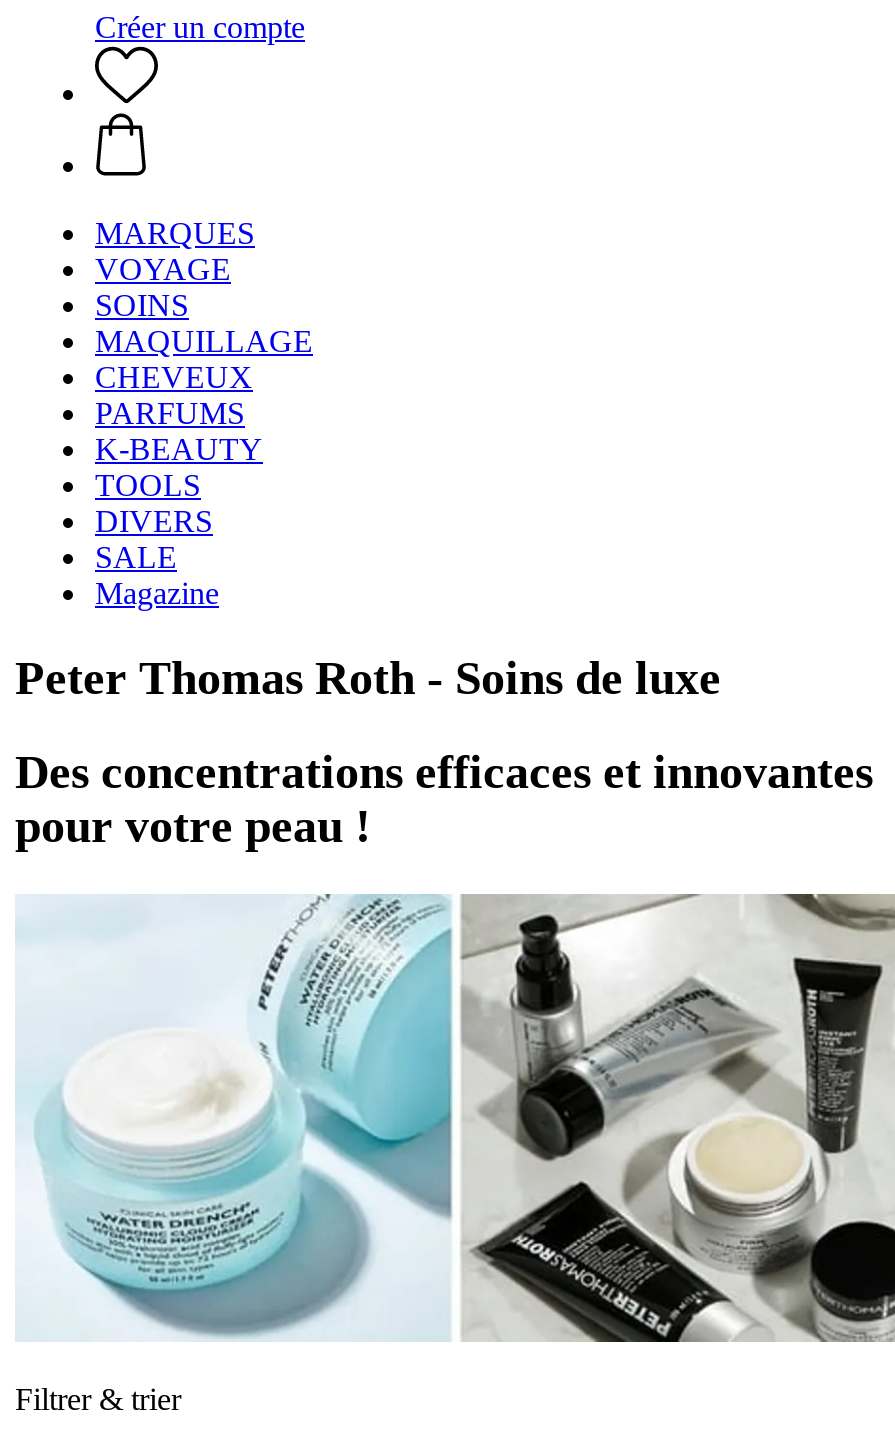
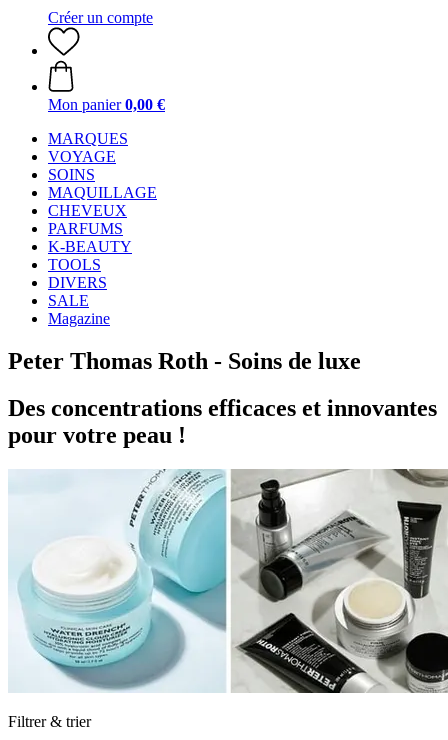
+ Mon panier 0,00 €
